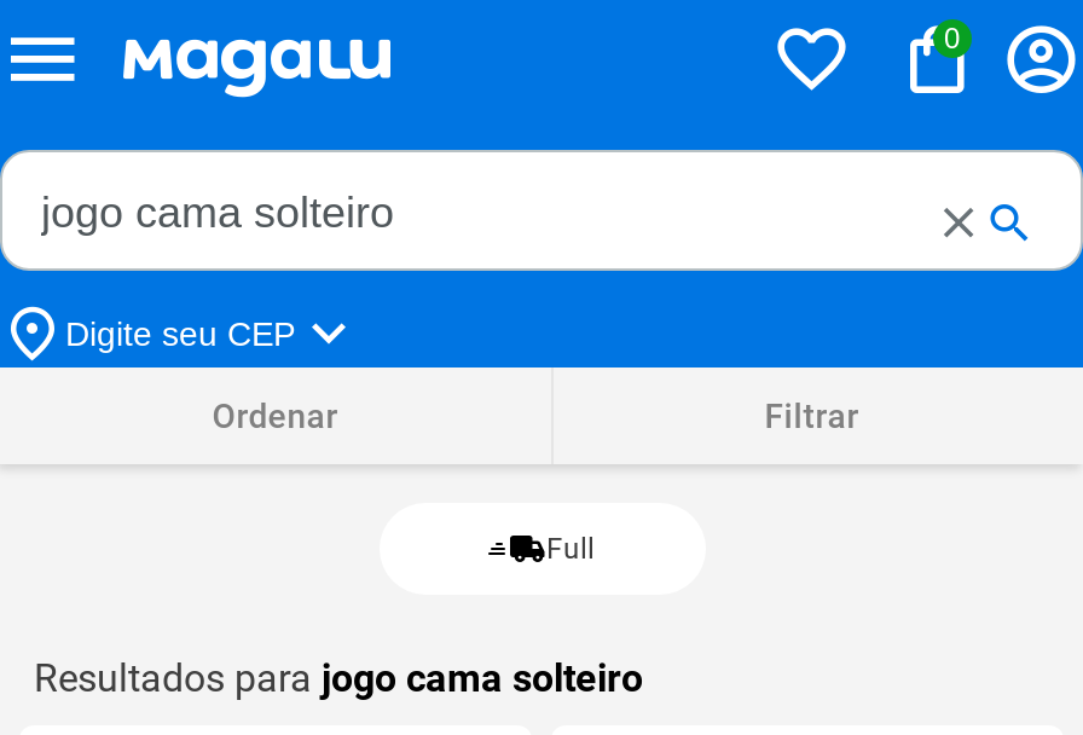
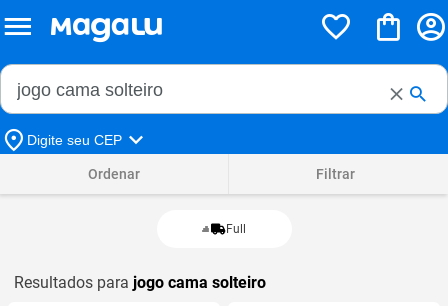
- 0
